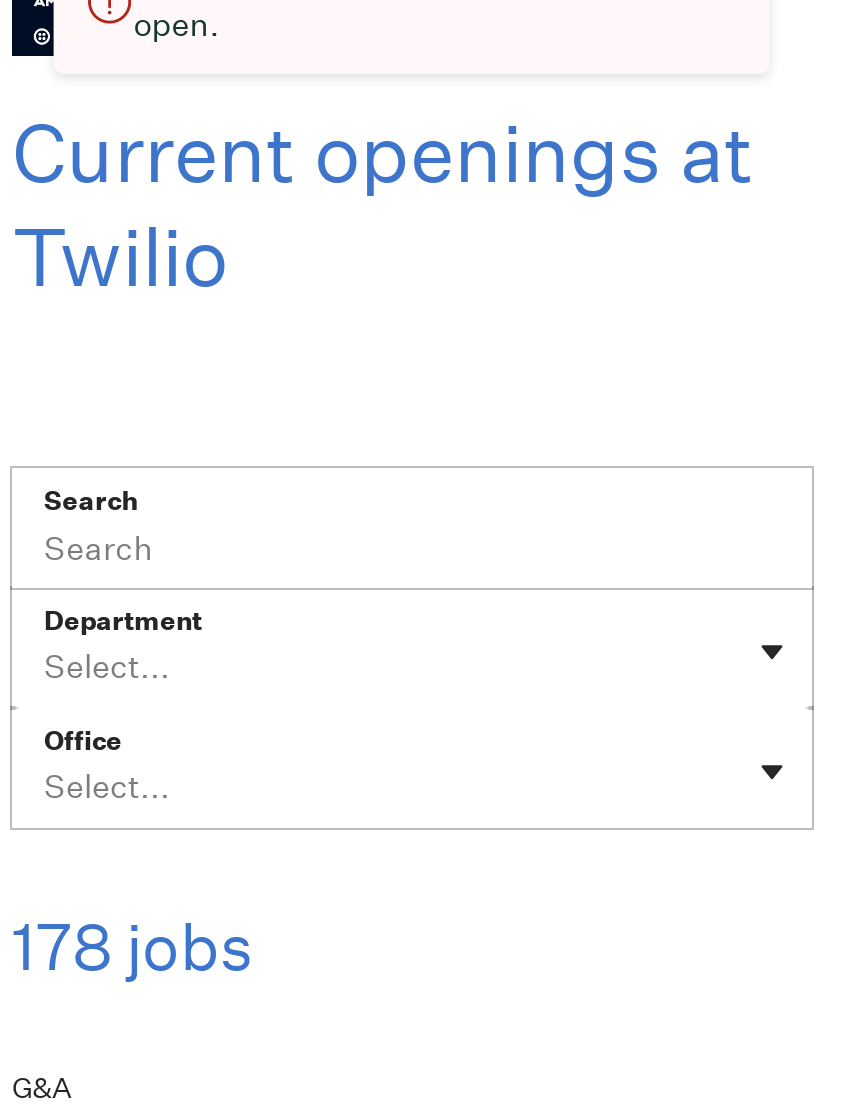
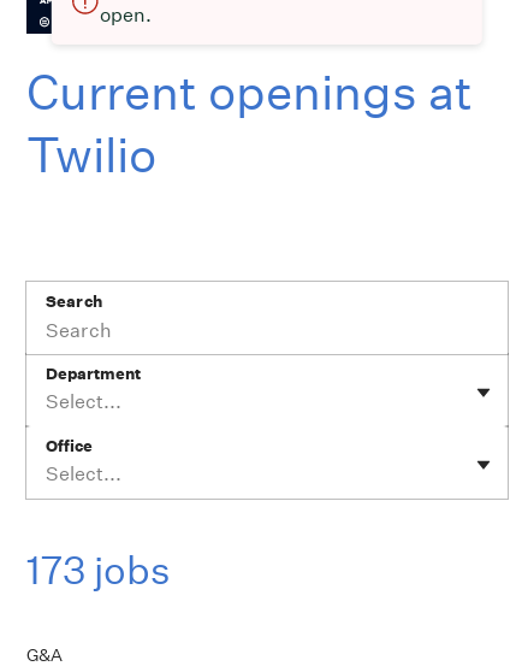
- 178 jobs
+ 173 jobs
